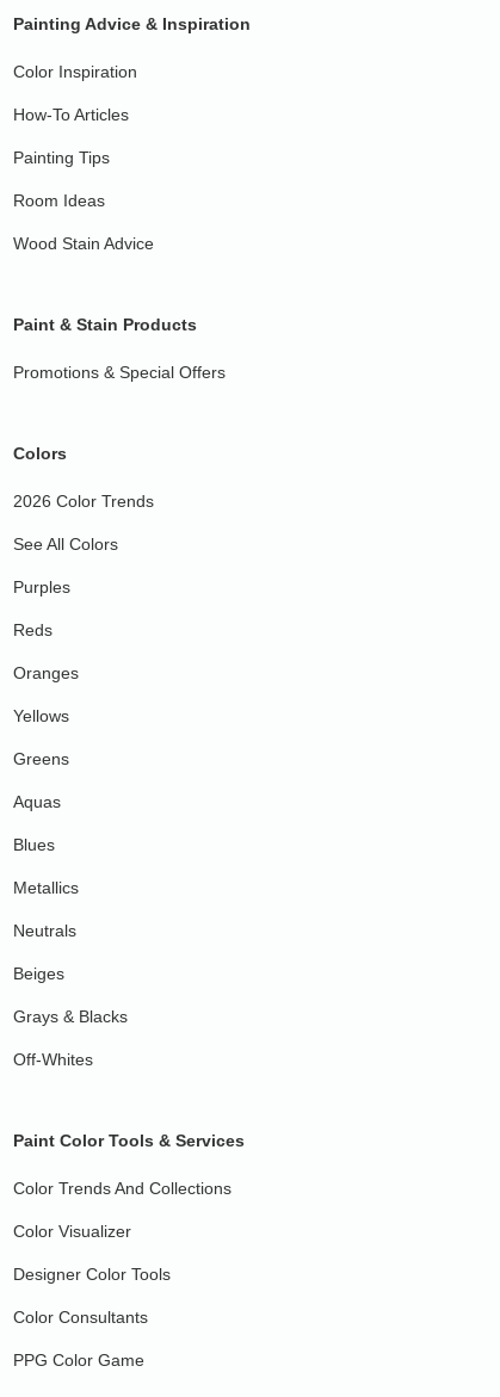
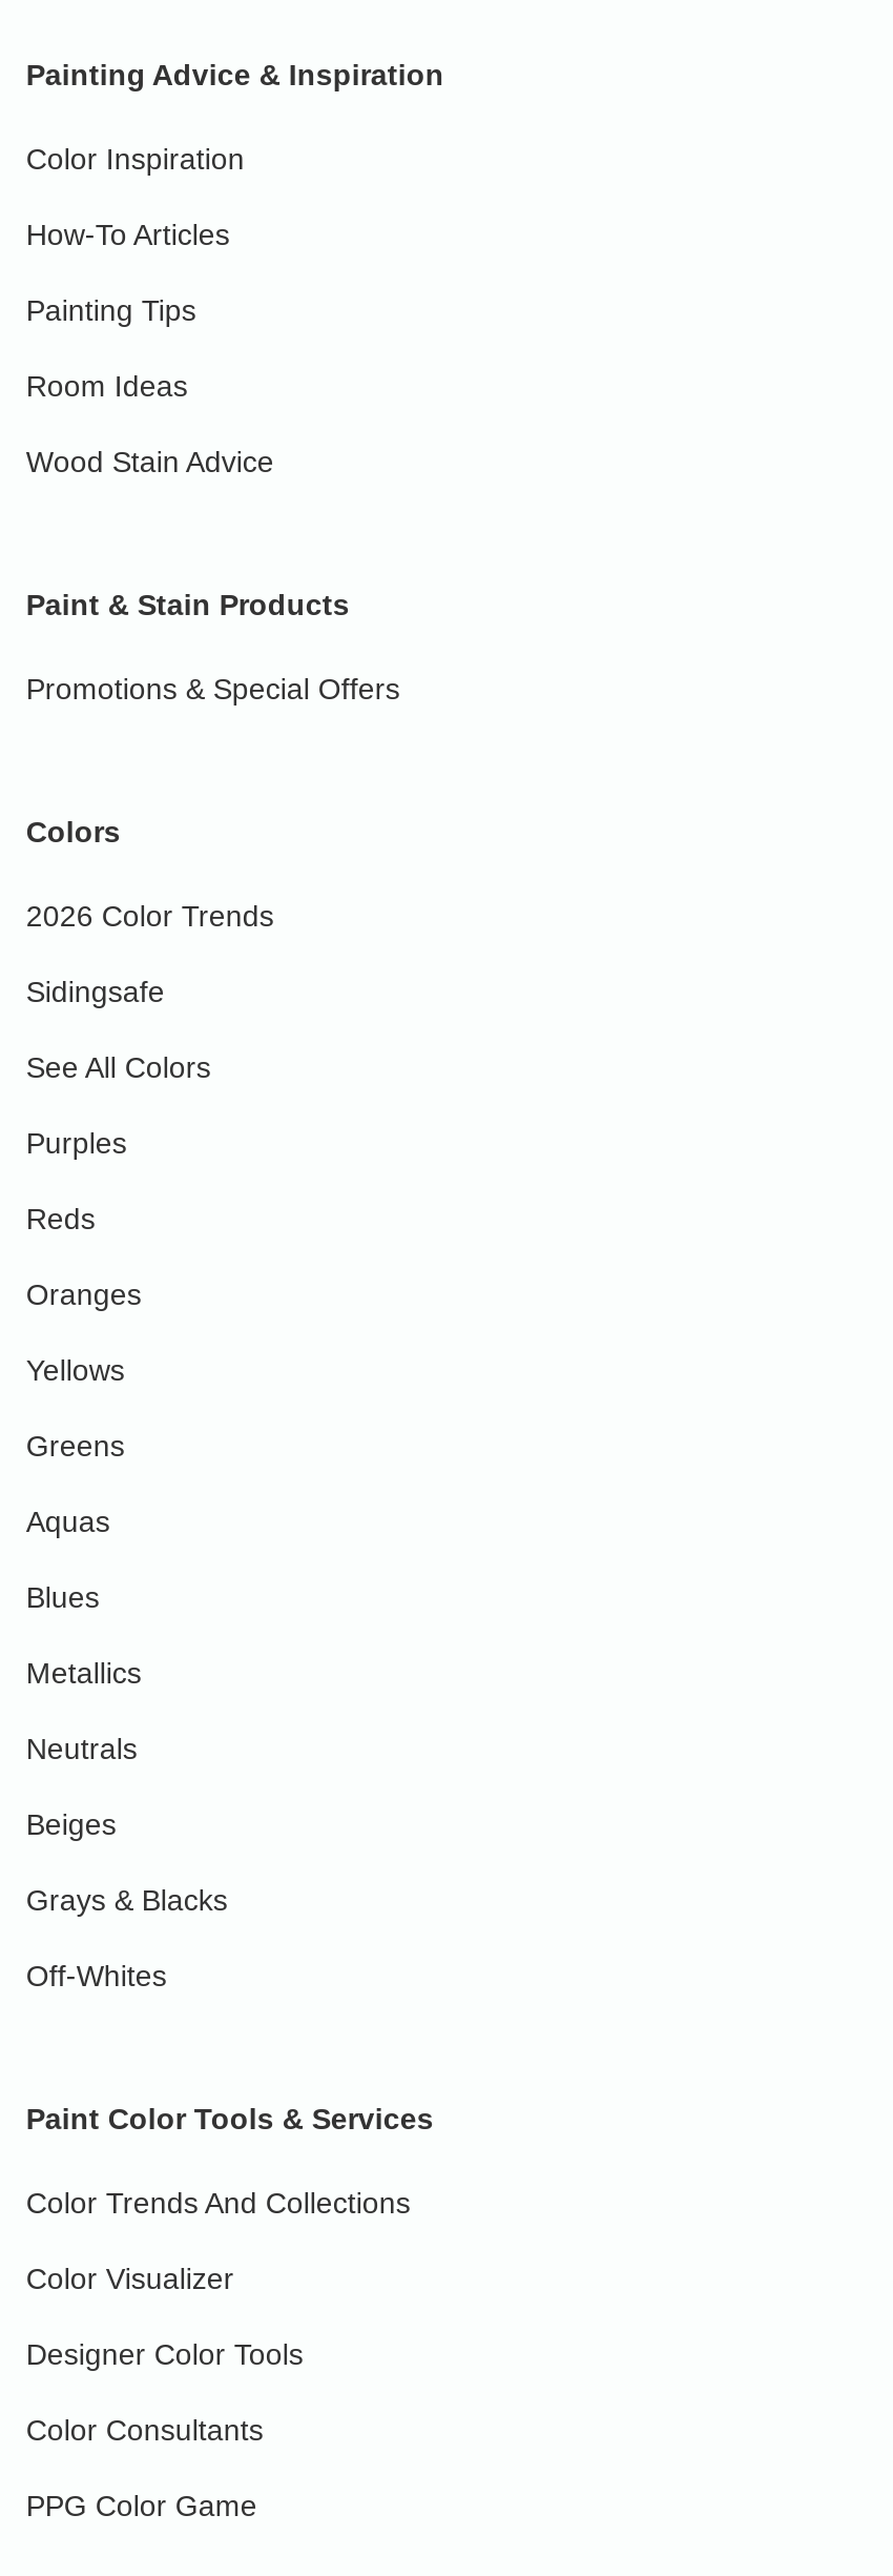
+ Sidingsafe
